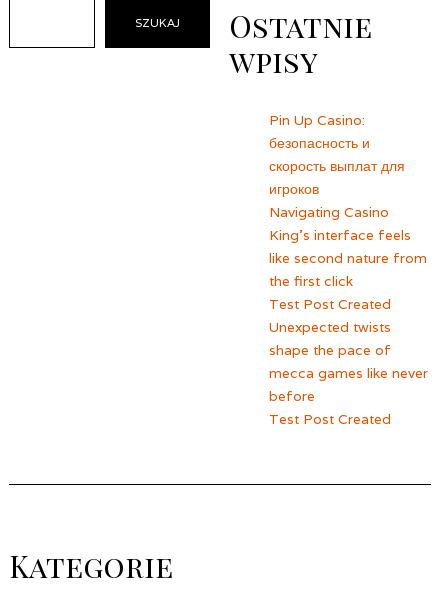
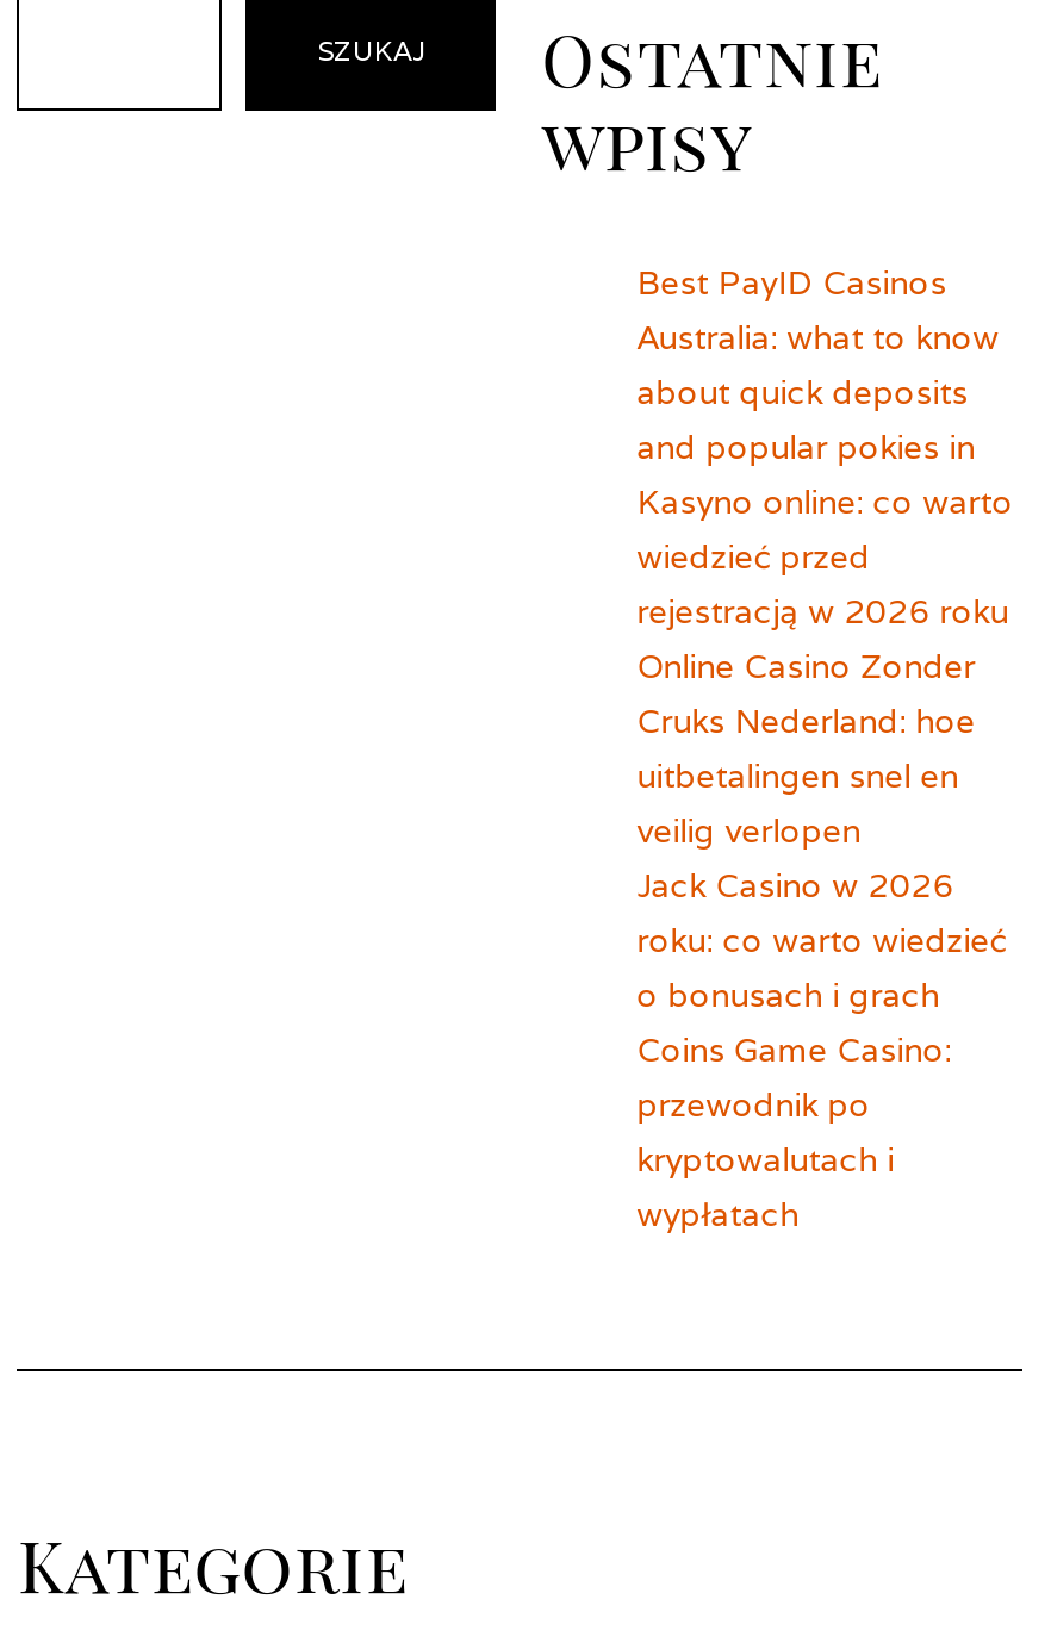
- Pin Up Casino:
- безопасность и
- скорость выплат для
- игроков
- Navigating Casino
- King’s interface feels
- like second nature from
- the first click
- Test Post Created
- Unexpected twists
- shape the pace of
- mecca games like never
- before
- Test Post Created
+ Best PayID Casinos
+ Australia: what to know
+ about quick deposits
+ and popular pokies in
+ Kasyno online: co warto
+ wiedzieć przed
+ rejestracją w 2026 roku
+ Online Casino Zonder
+ Cruks Nederland: hoe
+ uitbetalingen snel en
+ veilig verlopen
+ Jack Casino w 2026
+ roku: co warto wiedzieć
+ o bonusach i grach
+ Coins Game Casino:
+ przewodnik po
+ kryptowalutach i
+ wypłatach
